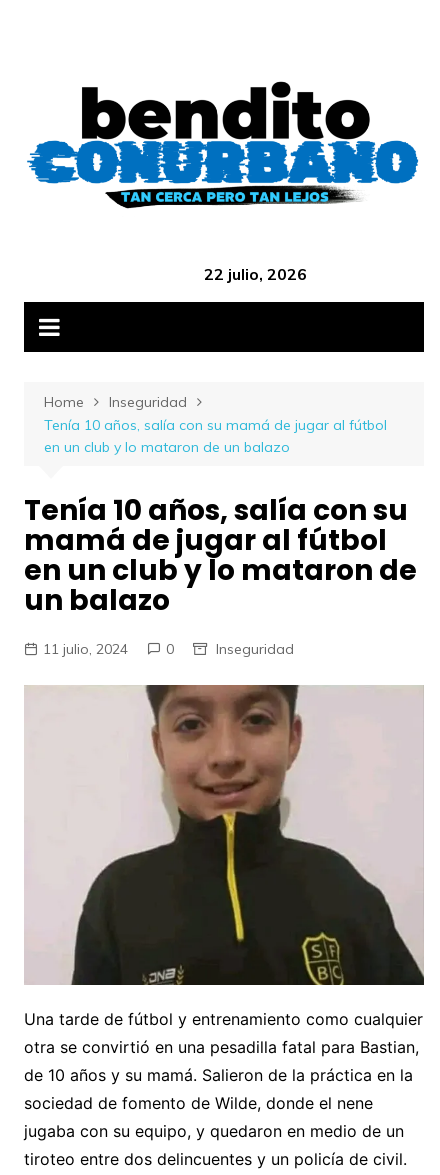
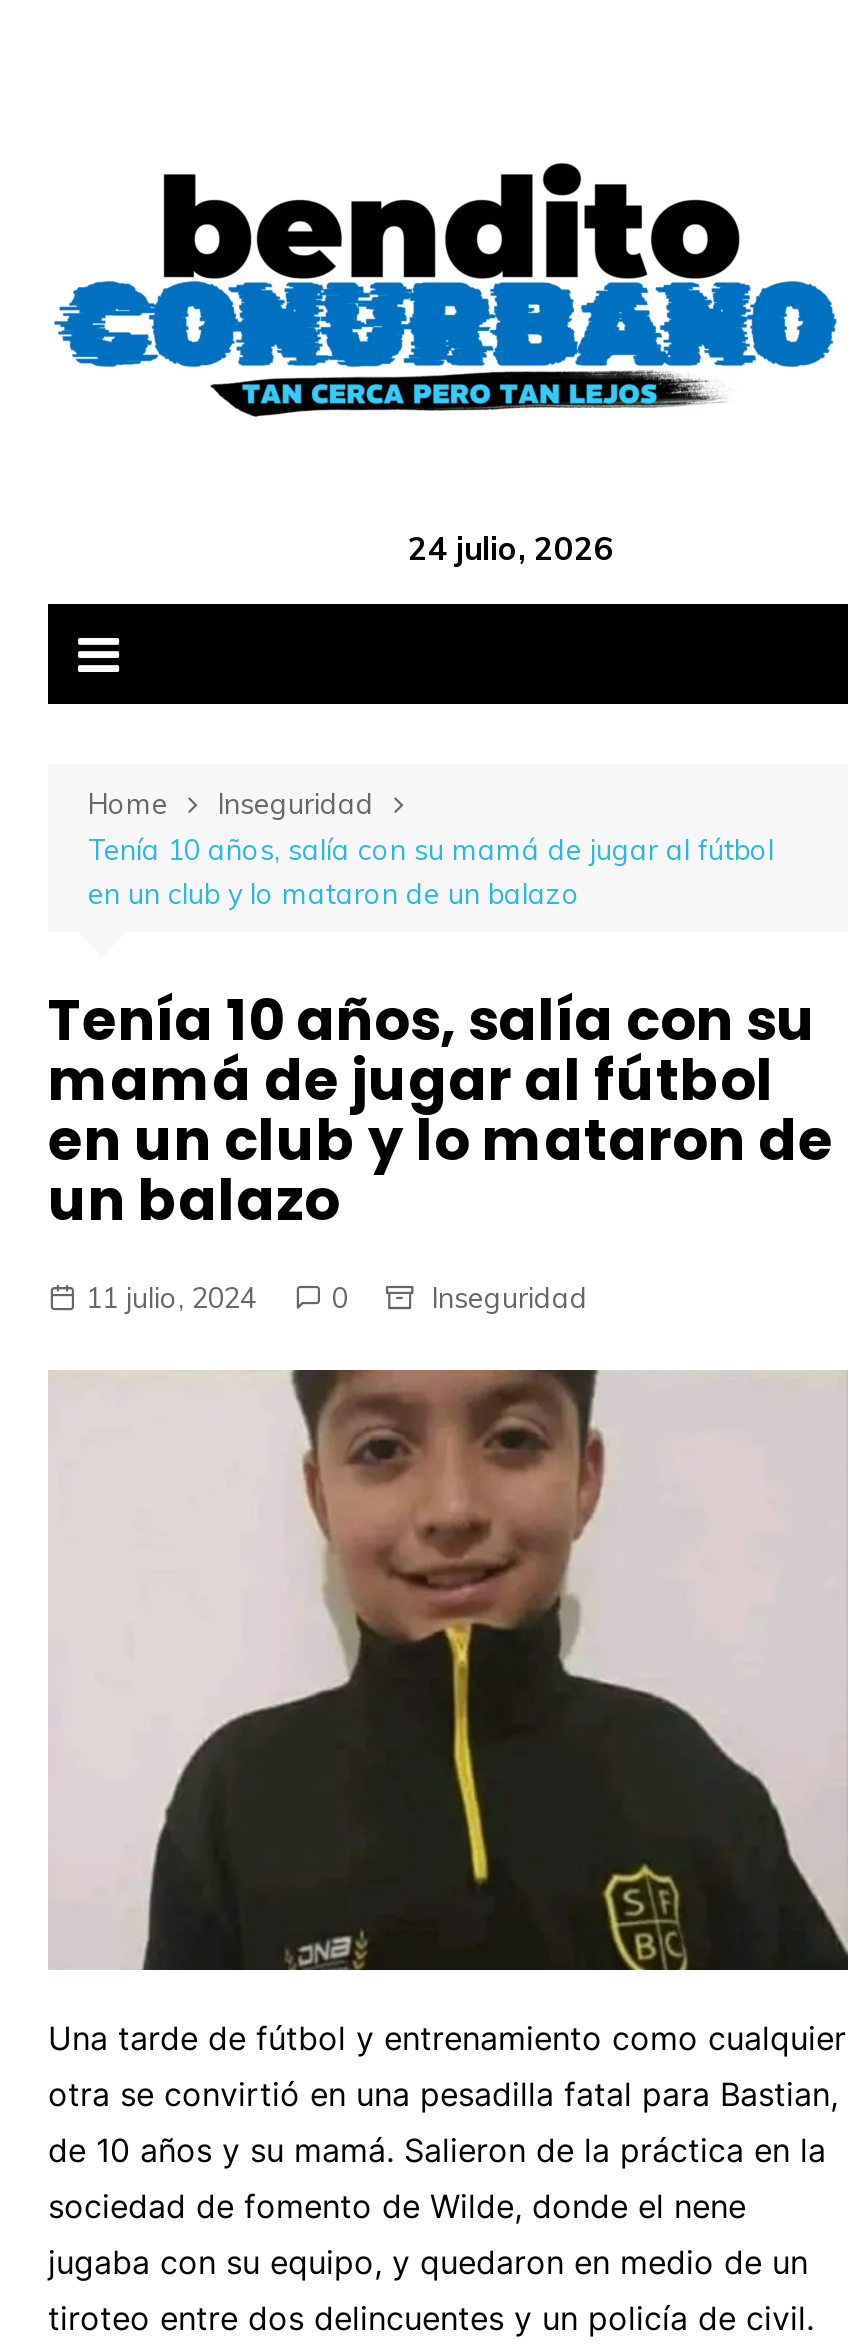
- 22 julio, 2026
+ 24 julio, 2026
